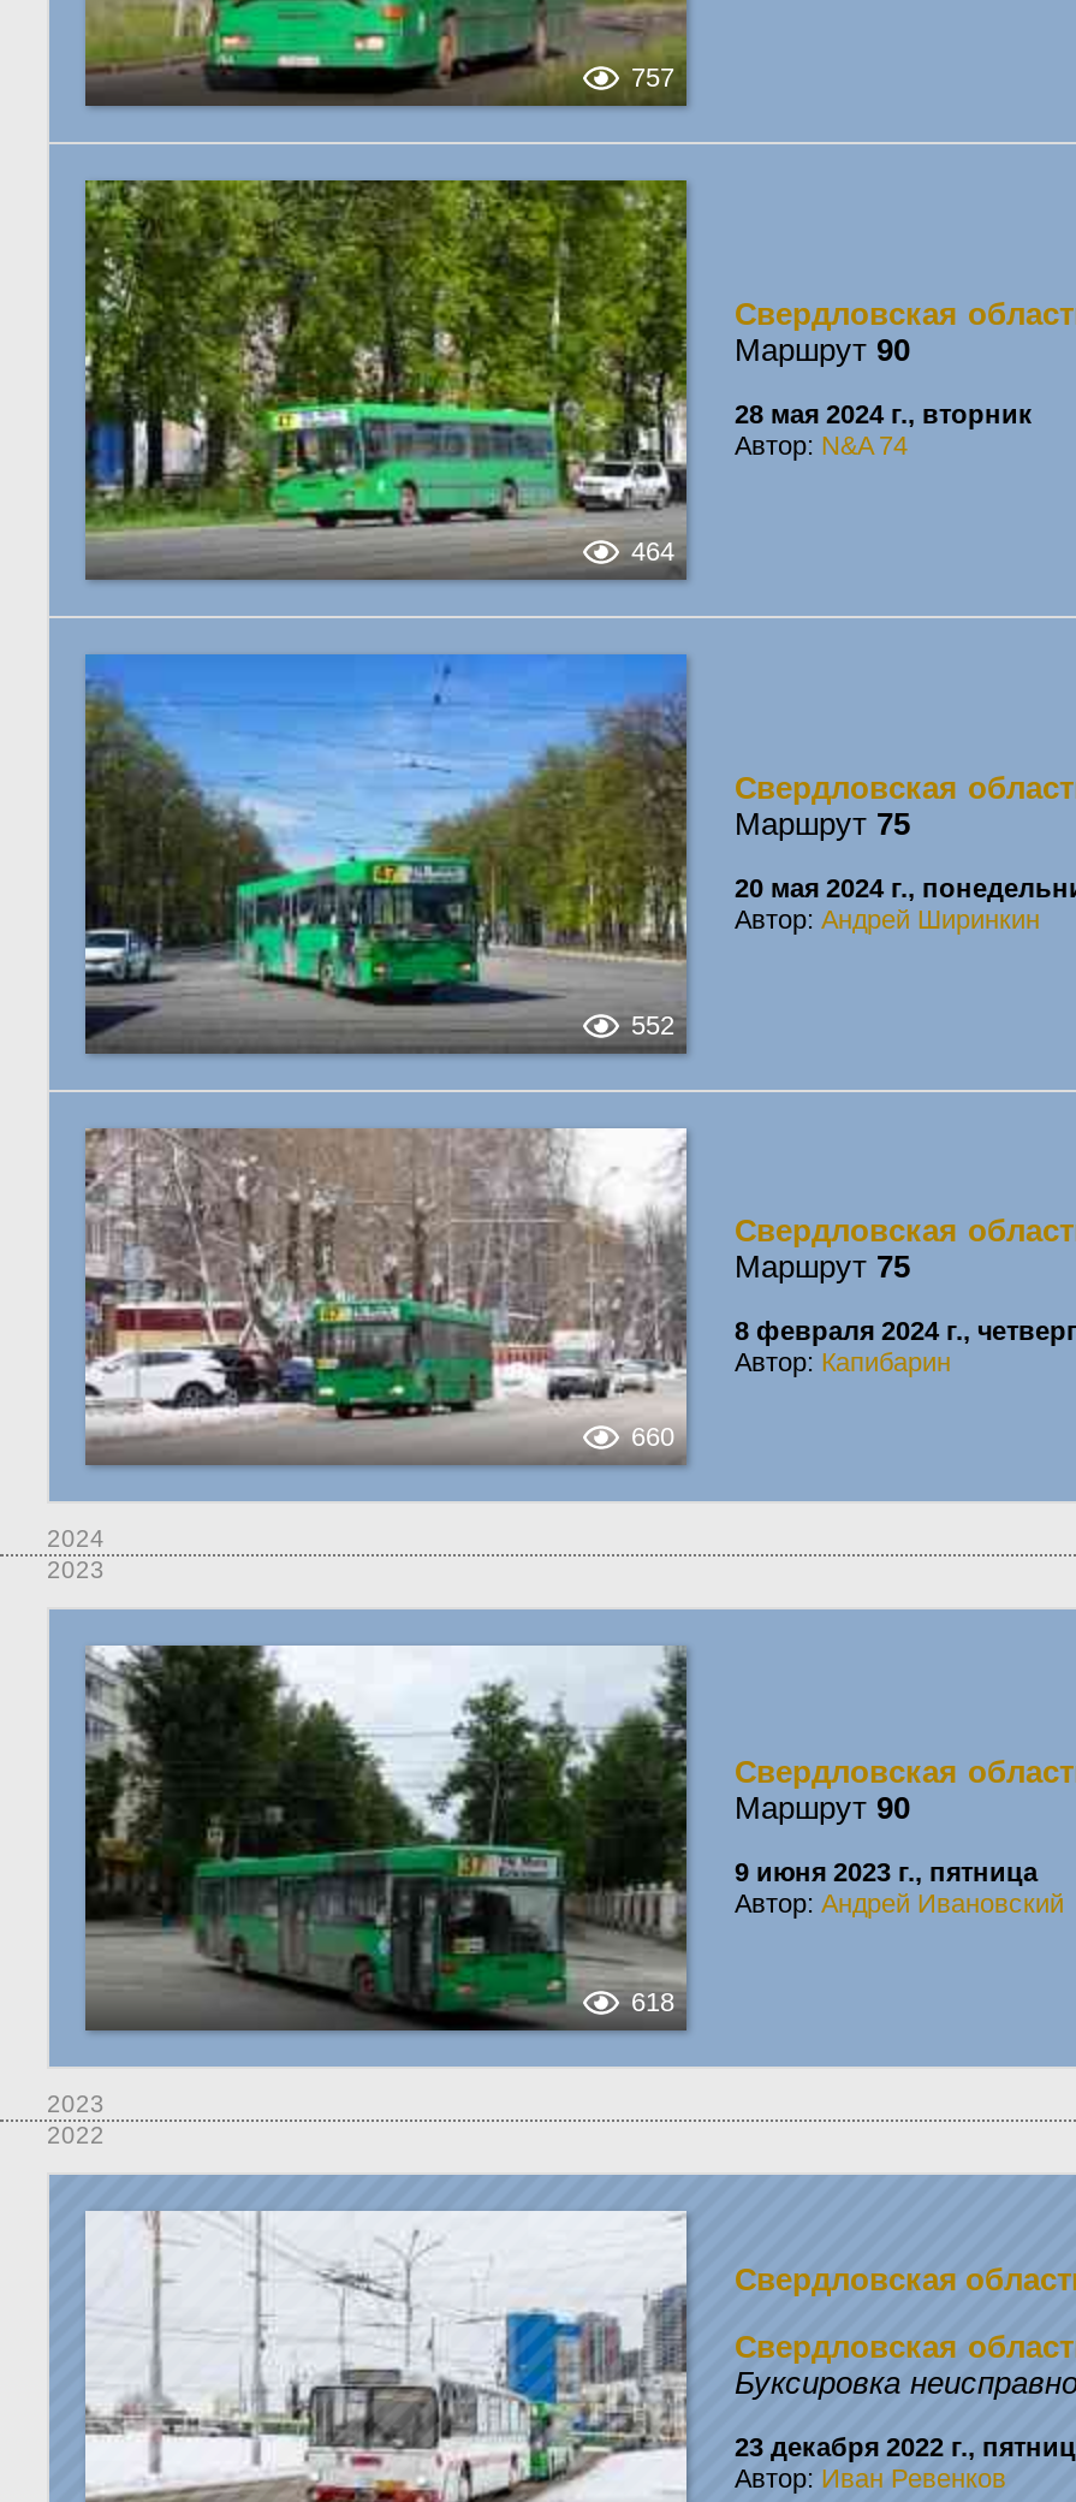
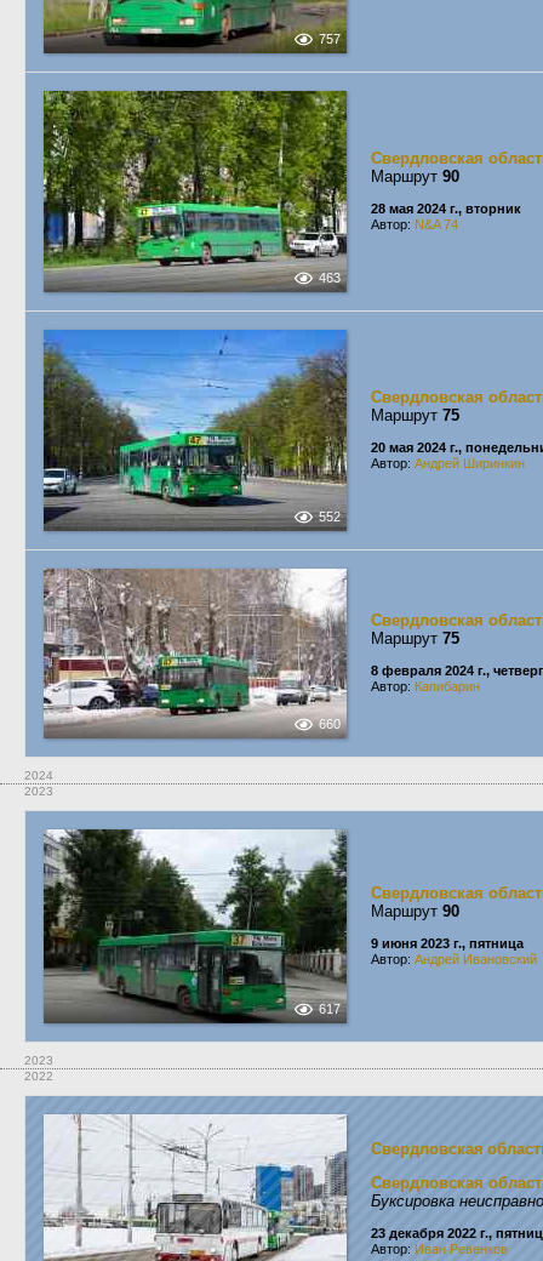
- 464
+ 463

- 618
+ 617
